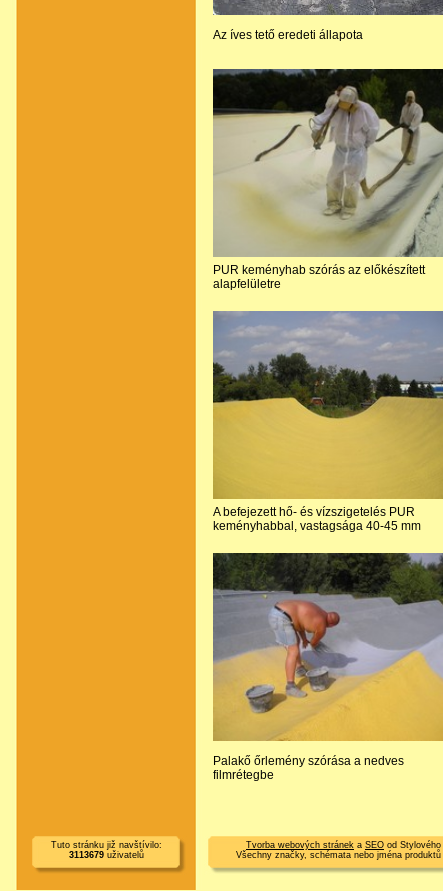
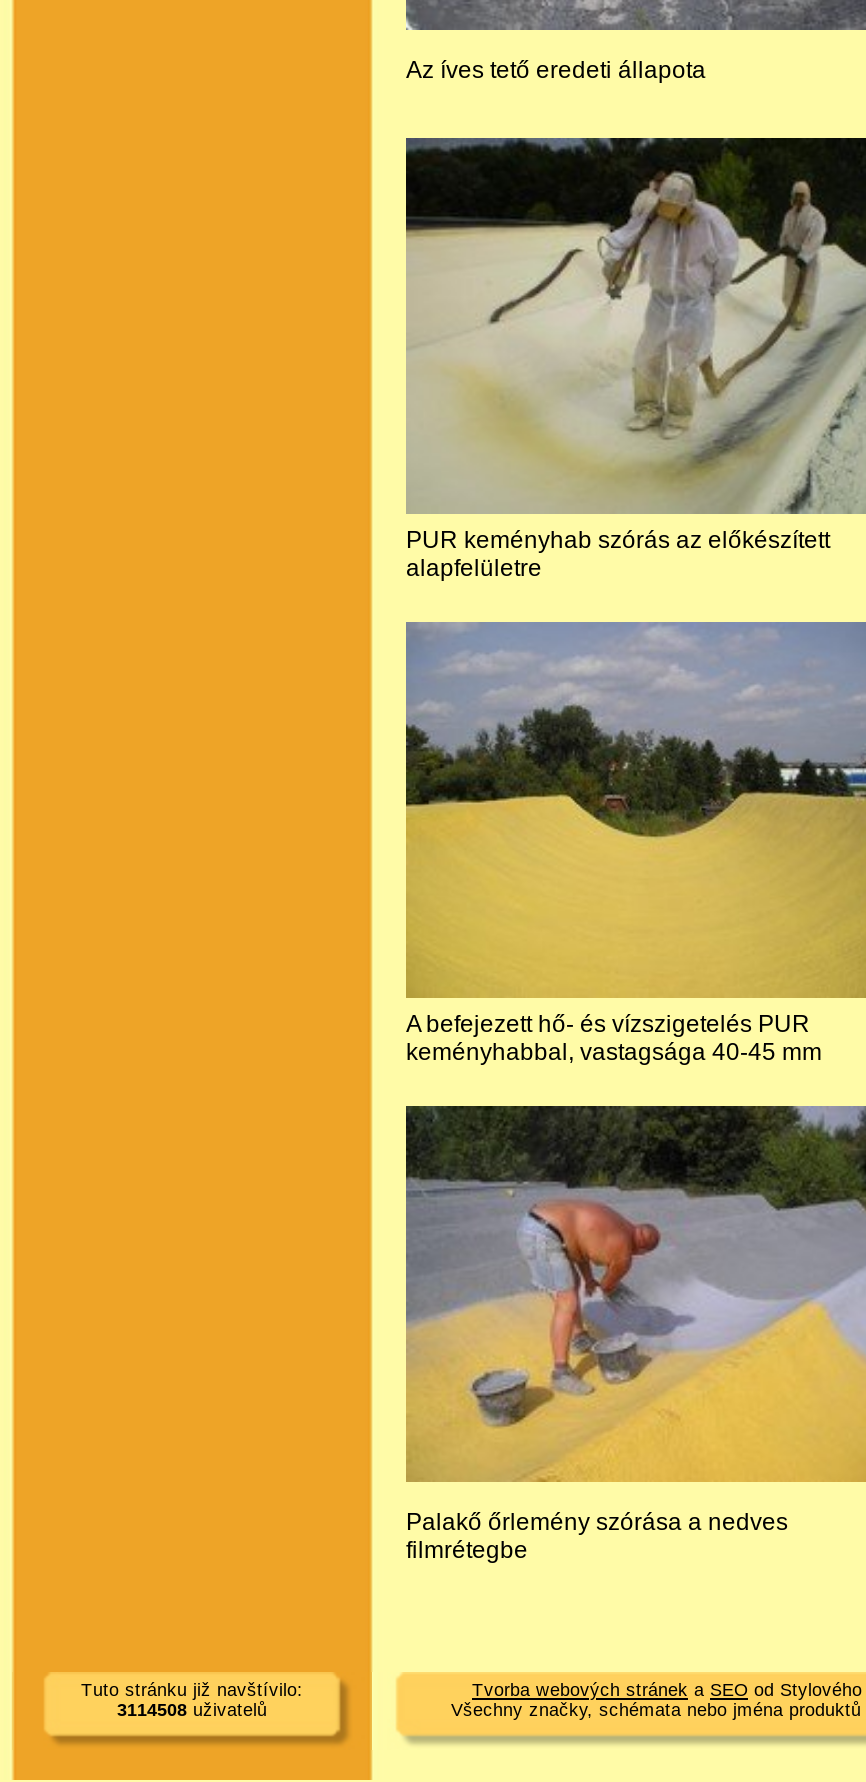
- 3113679 uživatelů
+ 3114508 uživatelů
